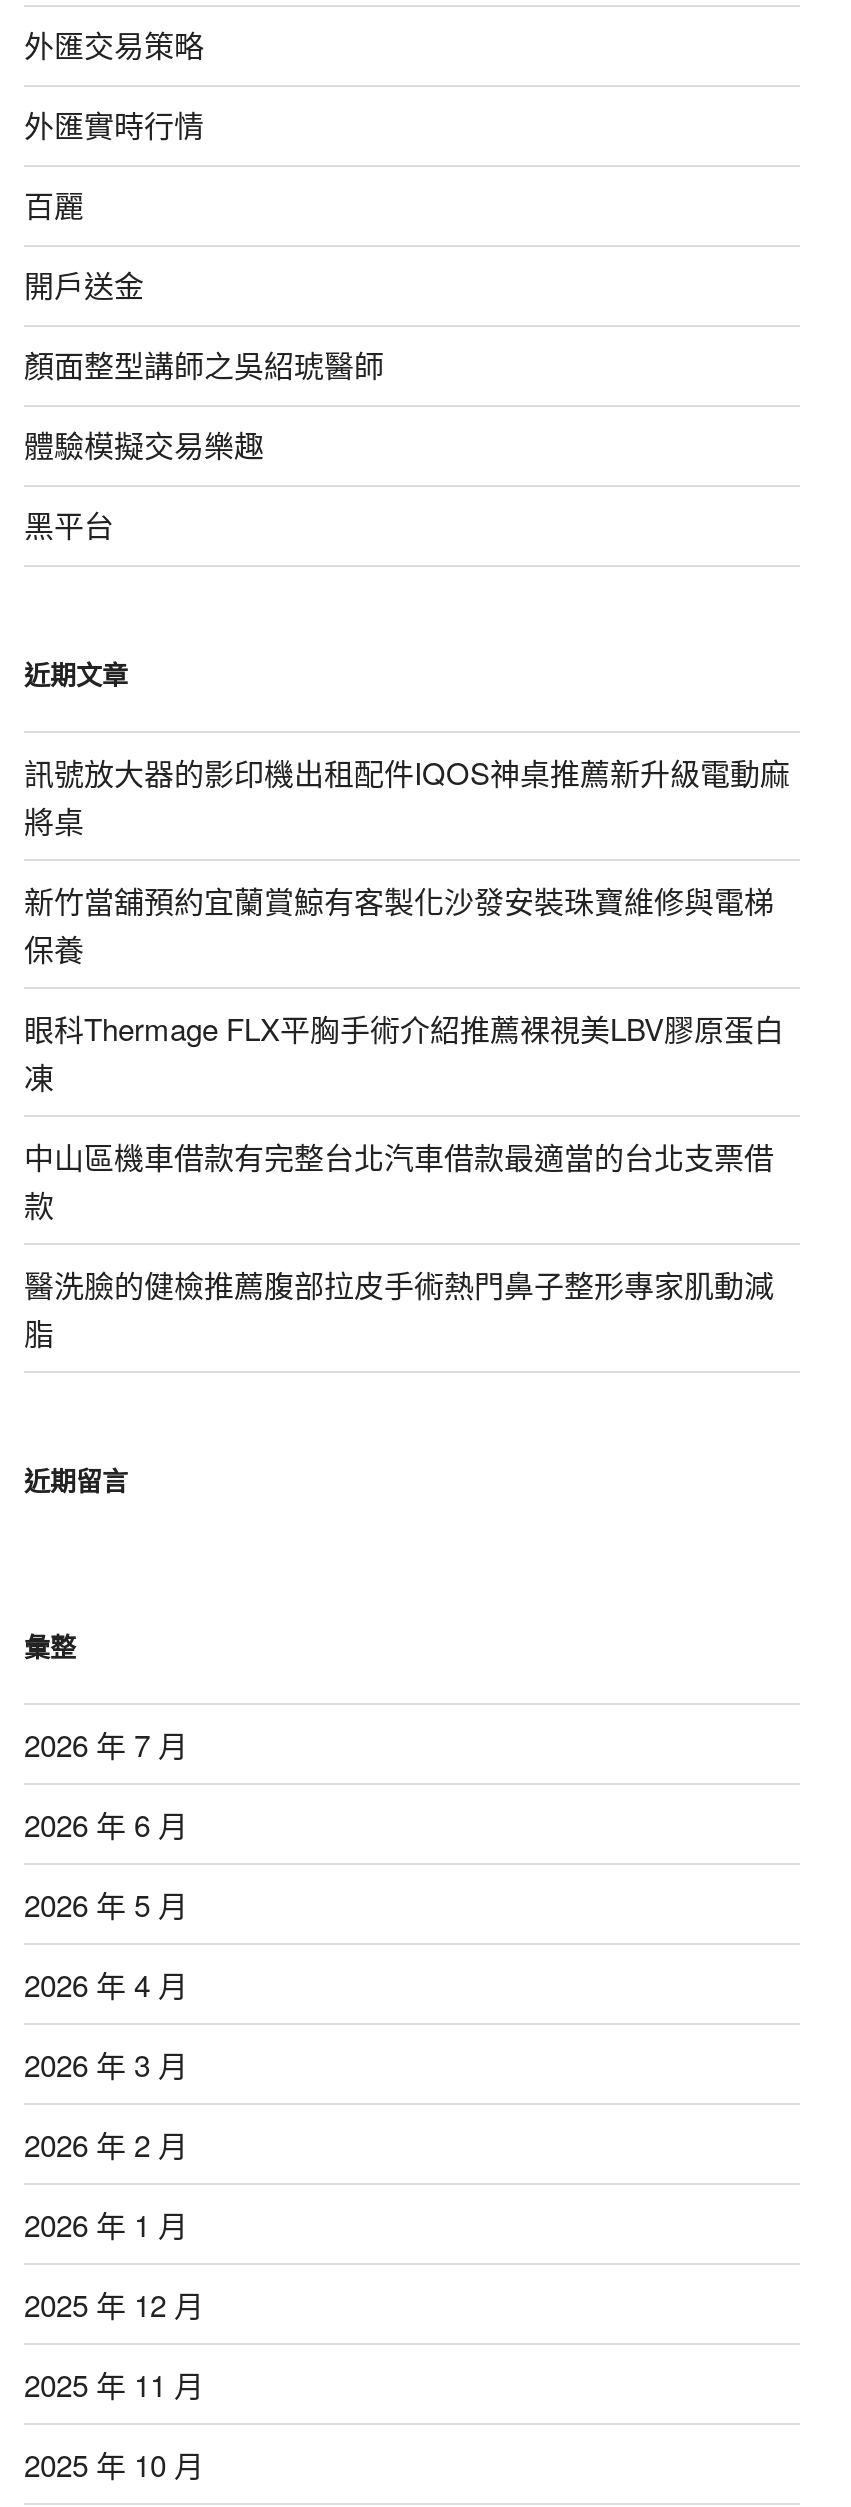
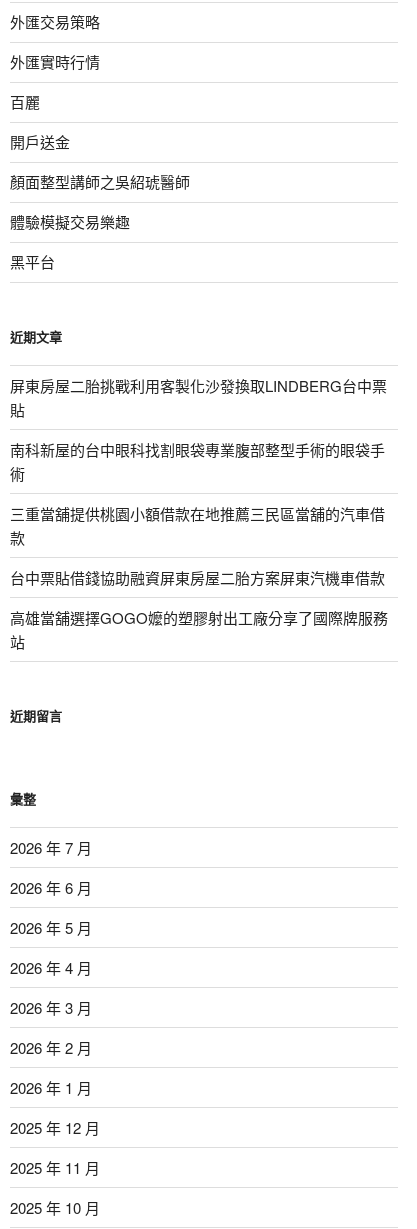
- 訊號放大器的影印機出租配件IQOS神桌推薦新升級電動麻
- 將桌
- 新竹當舖預約宜蘭賞鯨有客製化沙發安裝珠寶維修與電梯
- 保養
- 眼科Thermage FLX平胸手術介紹推薦裸視美LBV膠原蛋白
- 凍
- 中山區機車借款有完整台北汽車借款最適當的台北支票借
+ 屏東房屋二胎挑戰利用客製化沙發換取LINDBERG台中票
+ 貼
+ 南科新屋的台中眼科找割眼袋專業腹部整型手術的眼袋手
+ 術
+ 三重當舖提供桃園小額借款在地推薦三民區當舖的汽車借

moved up: 款

- 醫洗臉的健檢推薦腹部拉皮手術熱門鼻子整形專家肌動減
- 脂
+ 台中票貼借錢協助融資屏東房屋二胎方案屏東汽機車借款
+ 高雄當舖選擇GOGO嬤的塑膠射出工廠分享了國際牌服務
+ 站
